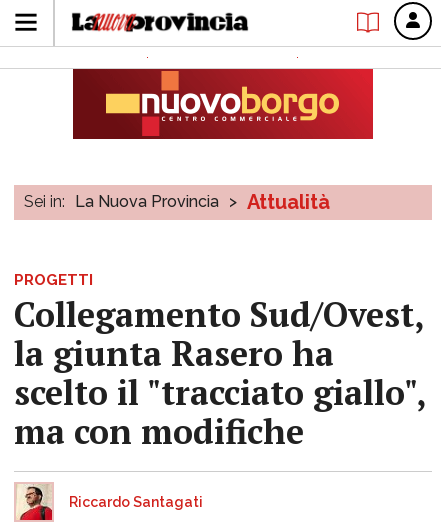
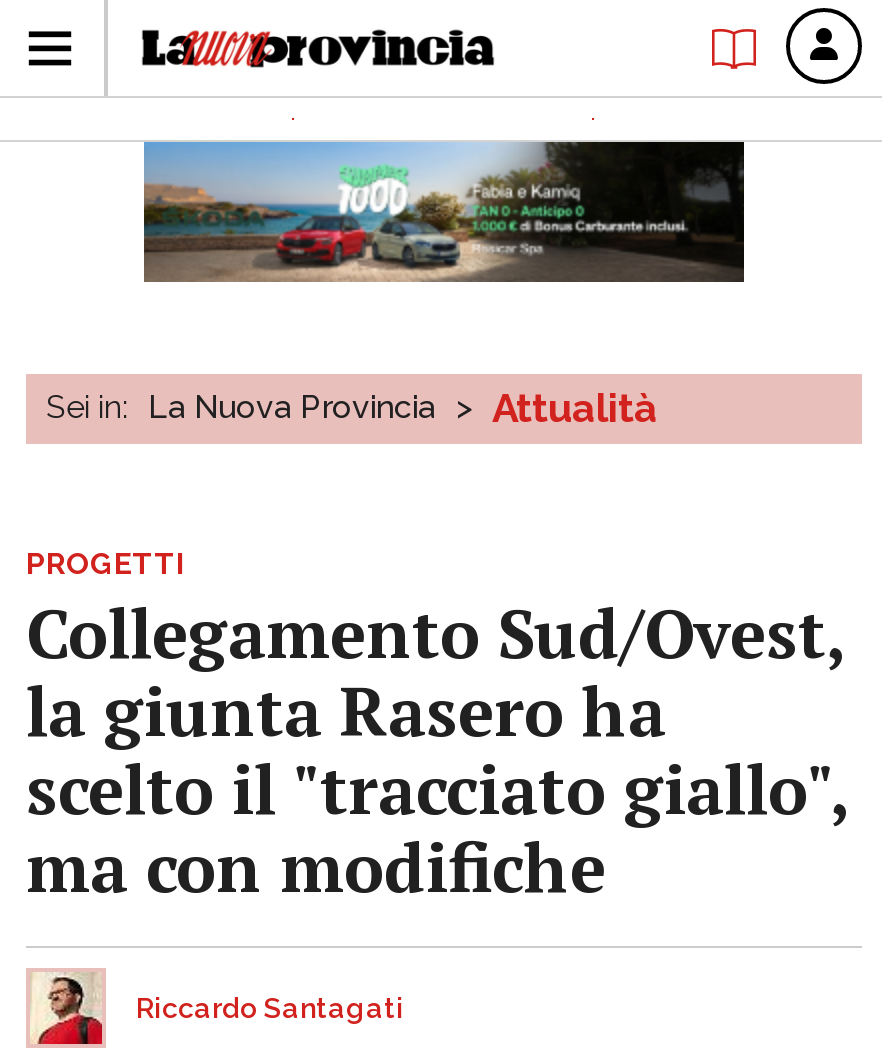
- [image]
+ [image]
